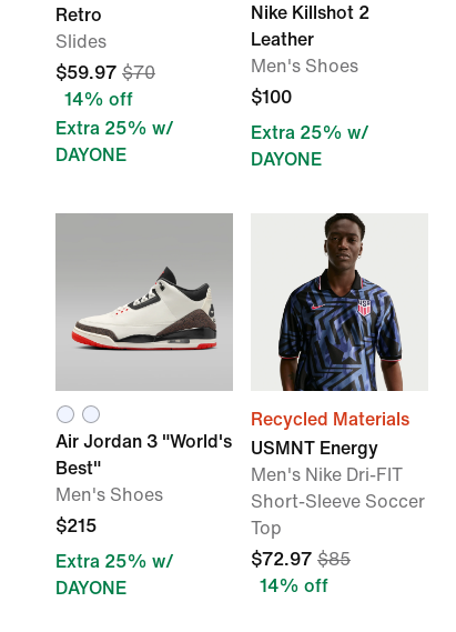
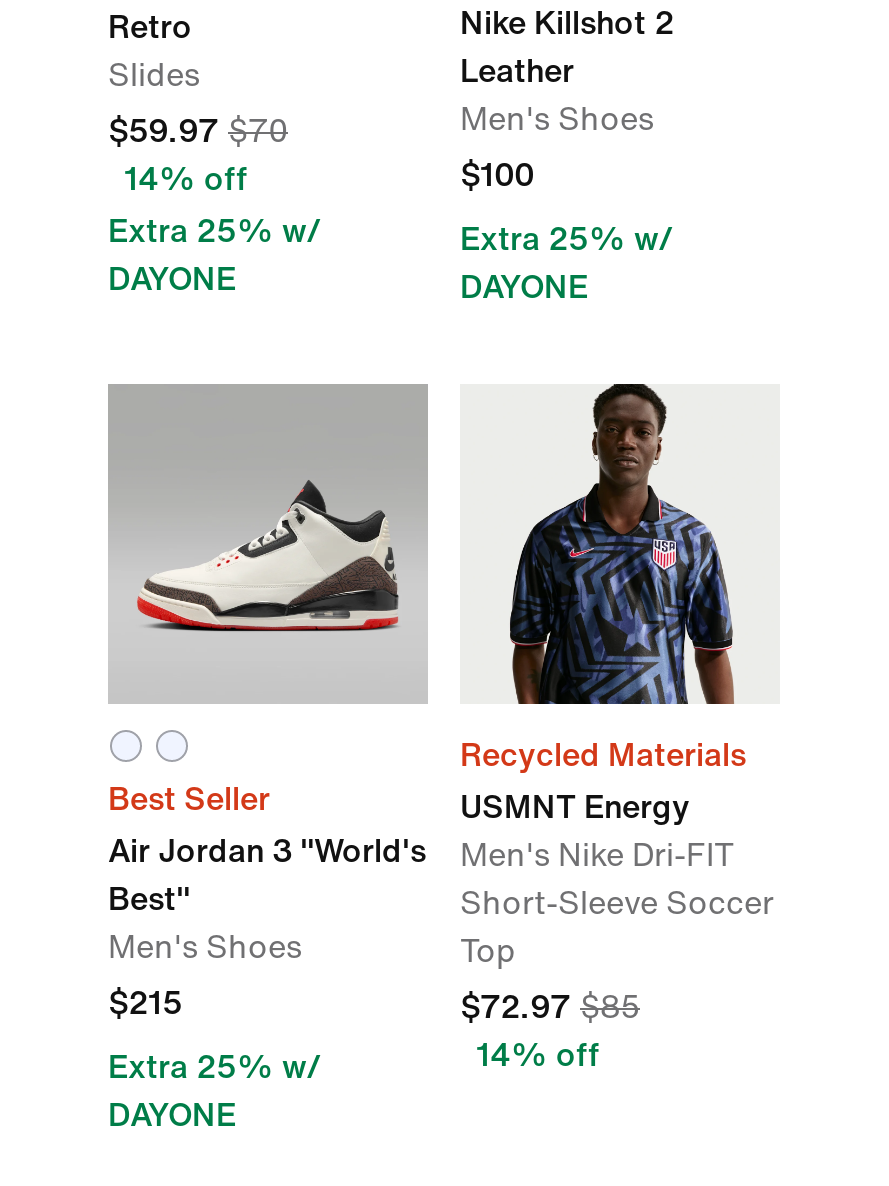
+ Best Seller
